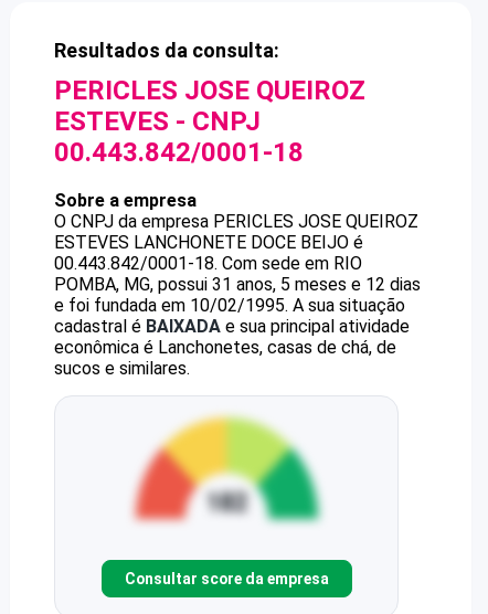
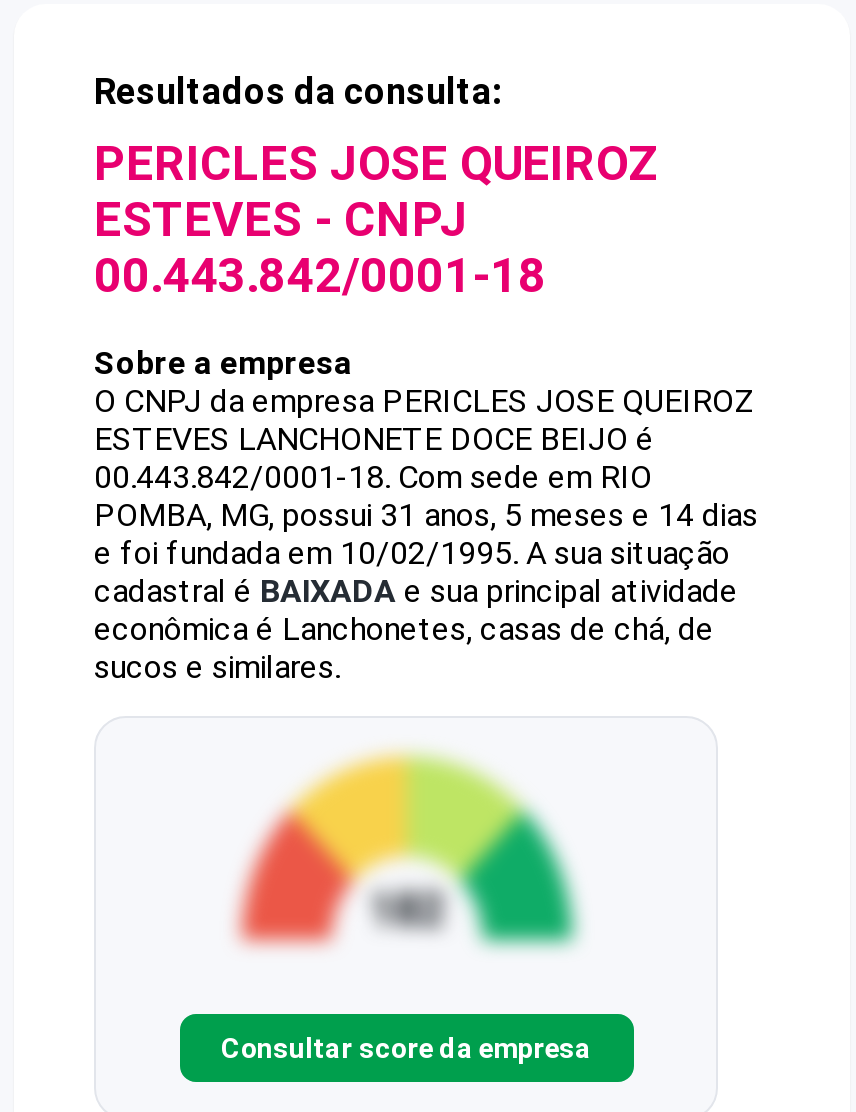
- POMBA, MG, possui 31 anos, 5 meses e 12 dias
+ POMBA, MG, possui 31 anos, 5 meses e 14 dias
